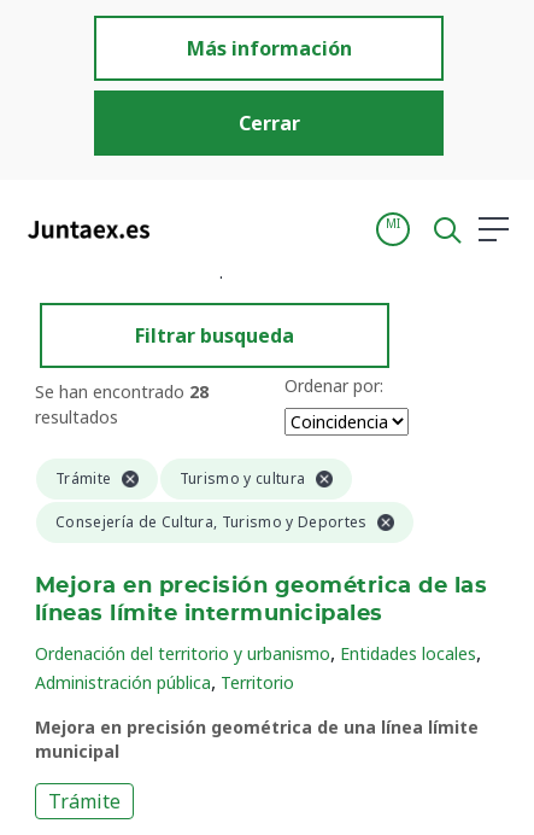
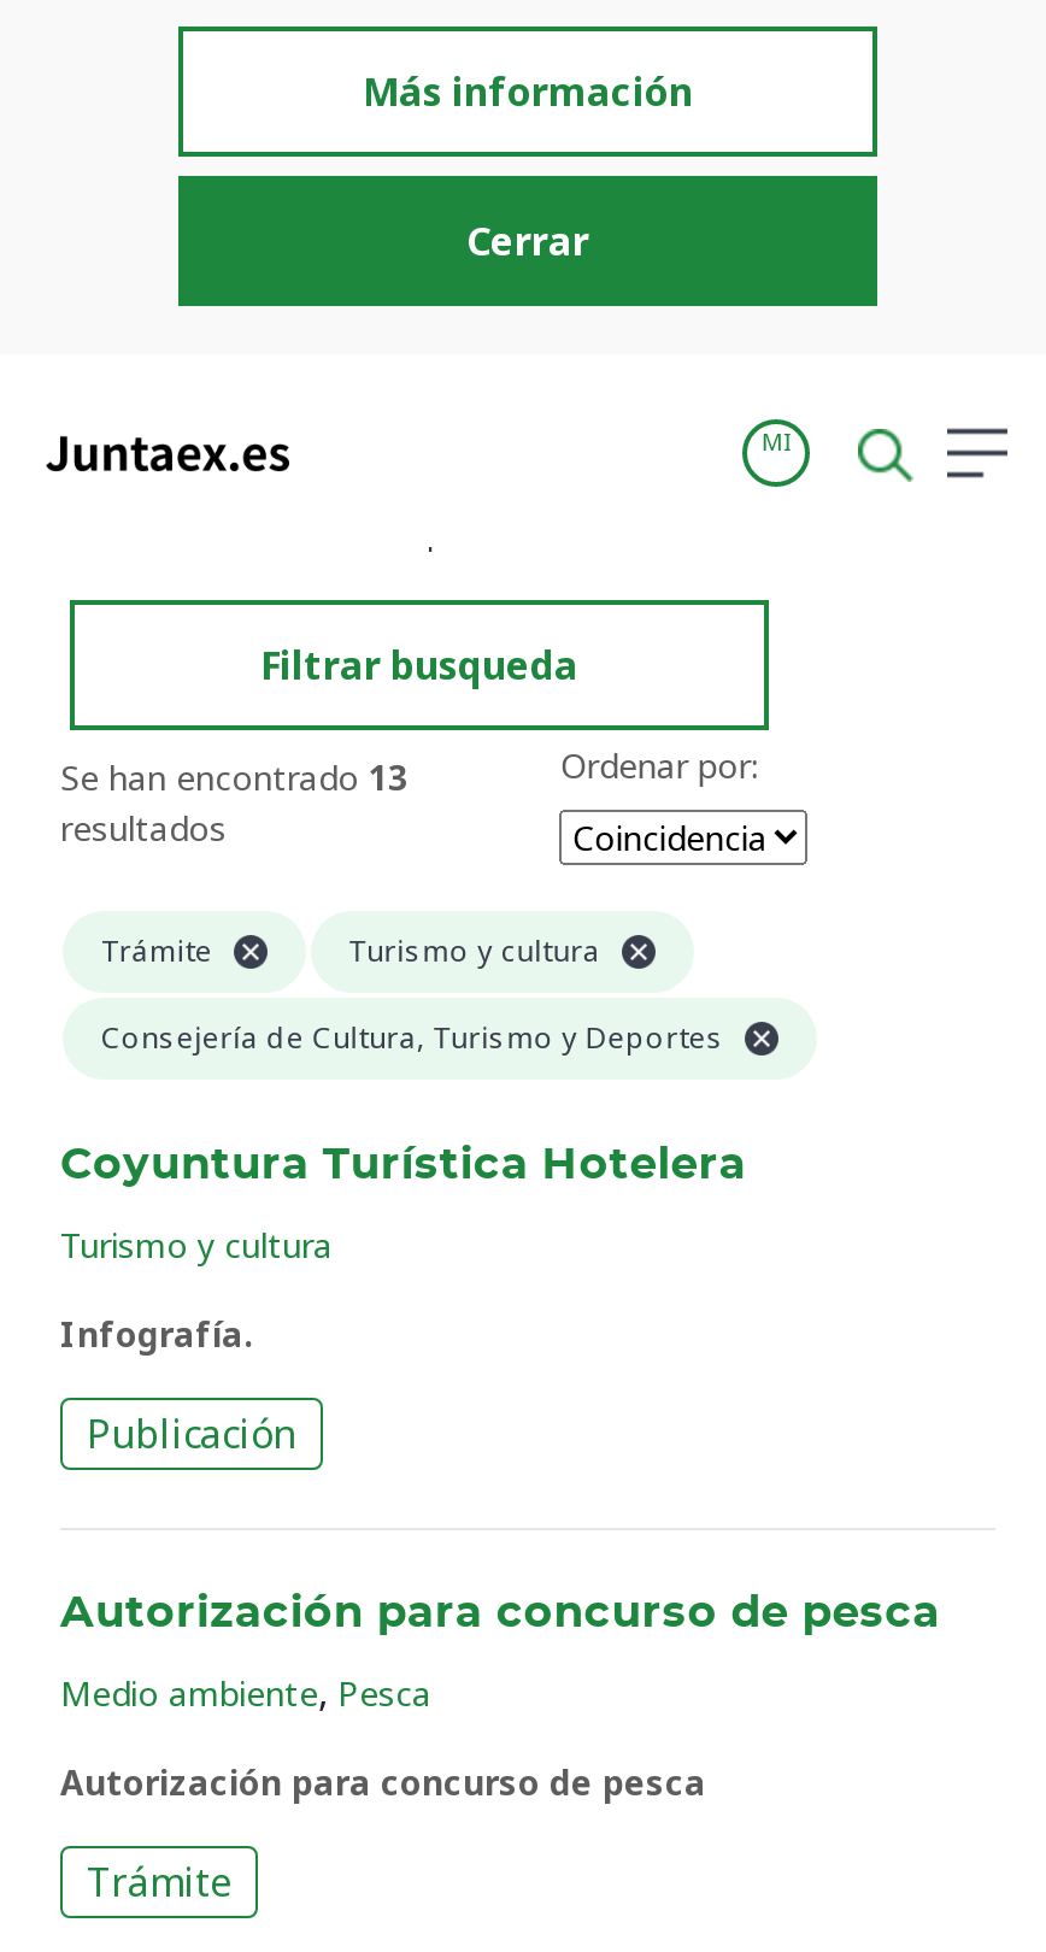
- Se han encontrado 28
+ Se han encontrado 13

- Mejora en precisión geométrica de las
- líneas límite intermunicipales
- Ordenación del territorio y urbanismo, Entidades locales,
- Administración pública, Territorio
- Mejora en precisión geométrica de una línea límite
- municipal
+ Coyuntura Turística Hotelera
+ Turismo y cultura
+ Infografía.
+ Publicación
+ Autorización para concurso de pesca
+ Medio ambiente, Pesca
+ Autorización para concurso de pesca
